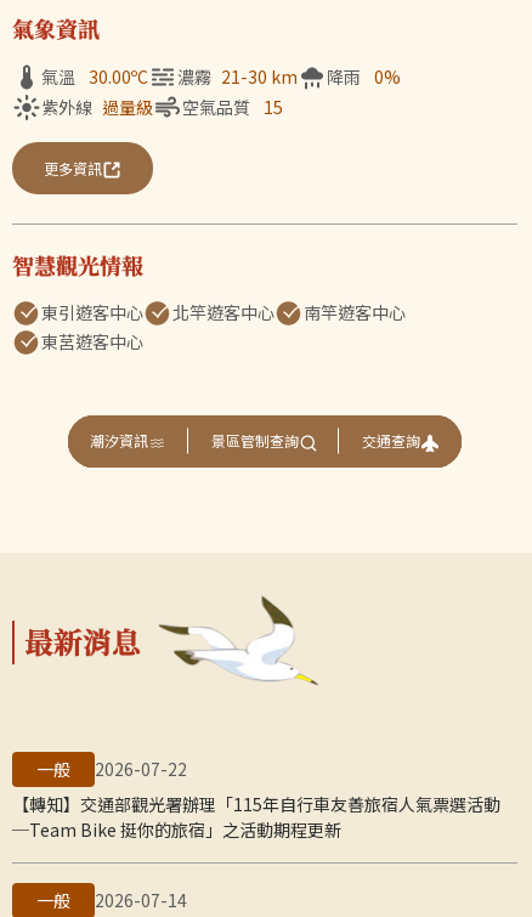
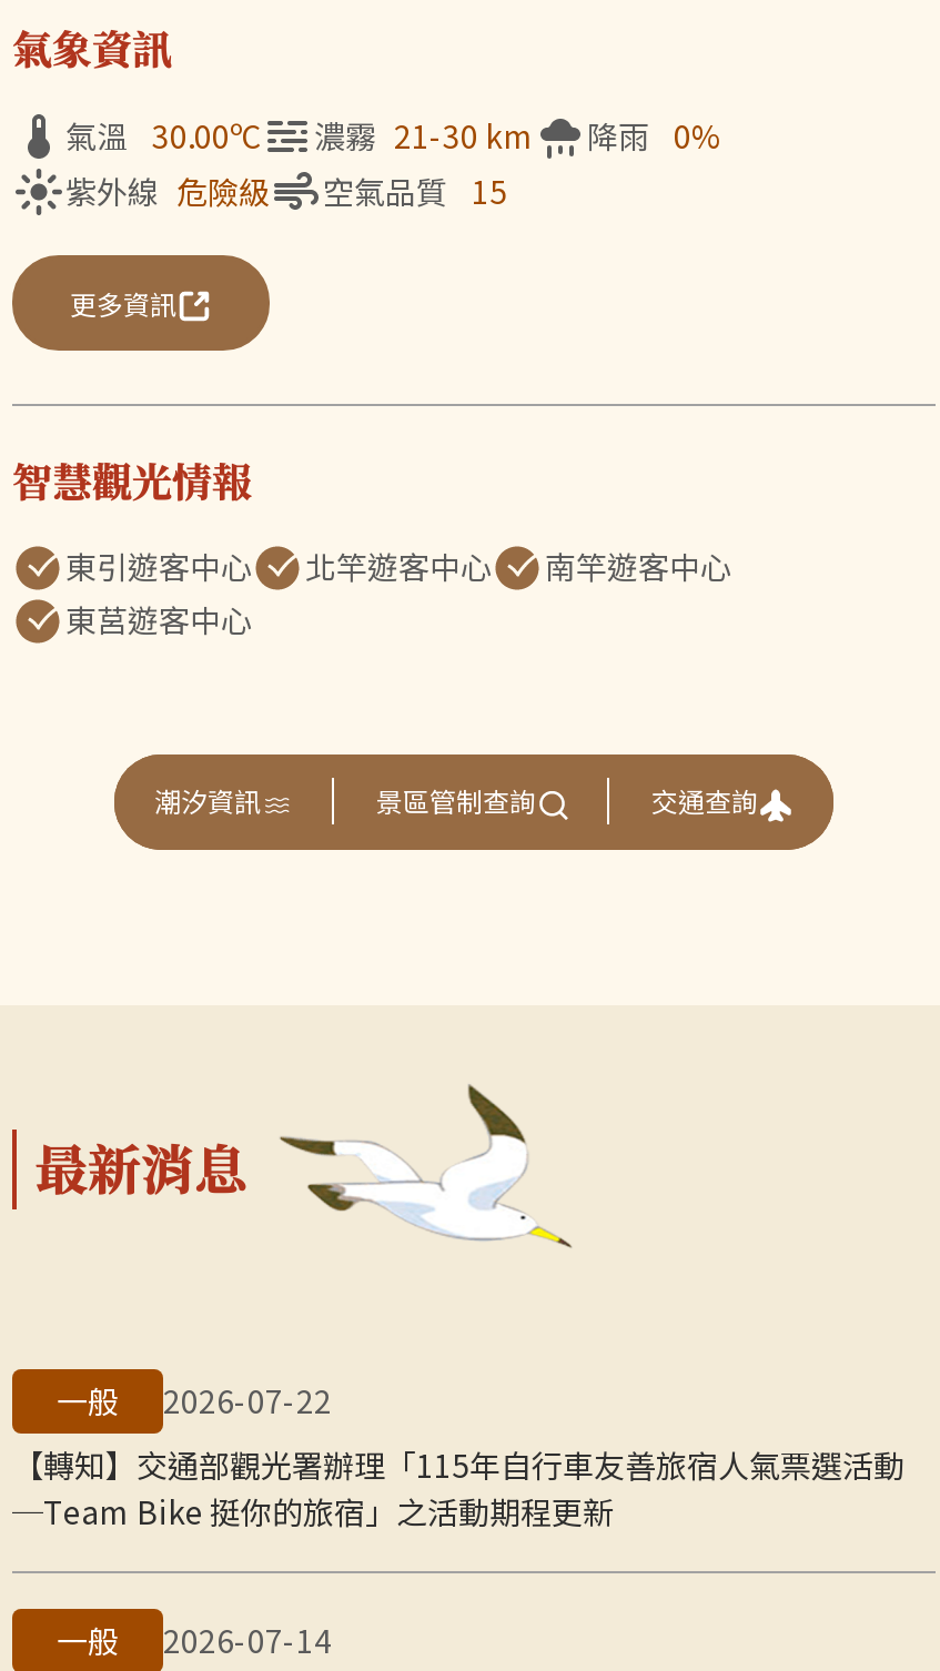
- 紫外線 過量級
+ 紫外線 危險級
